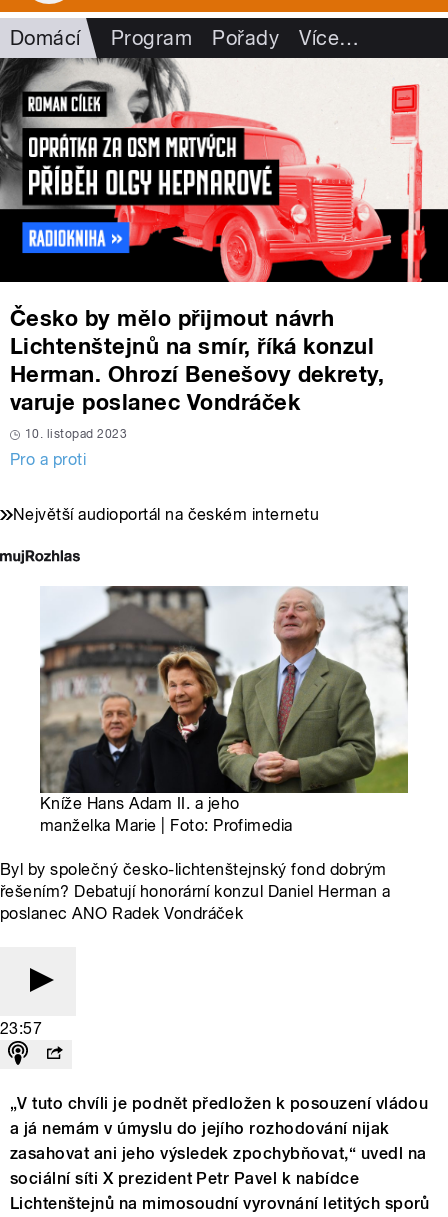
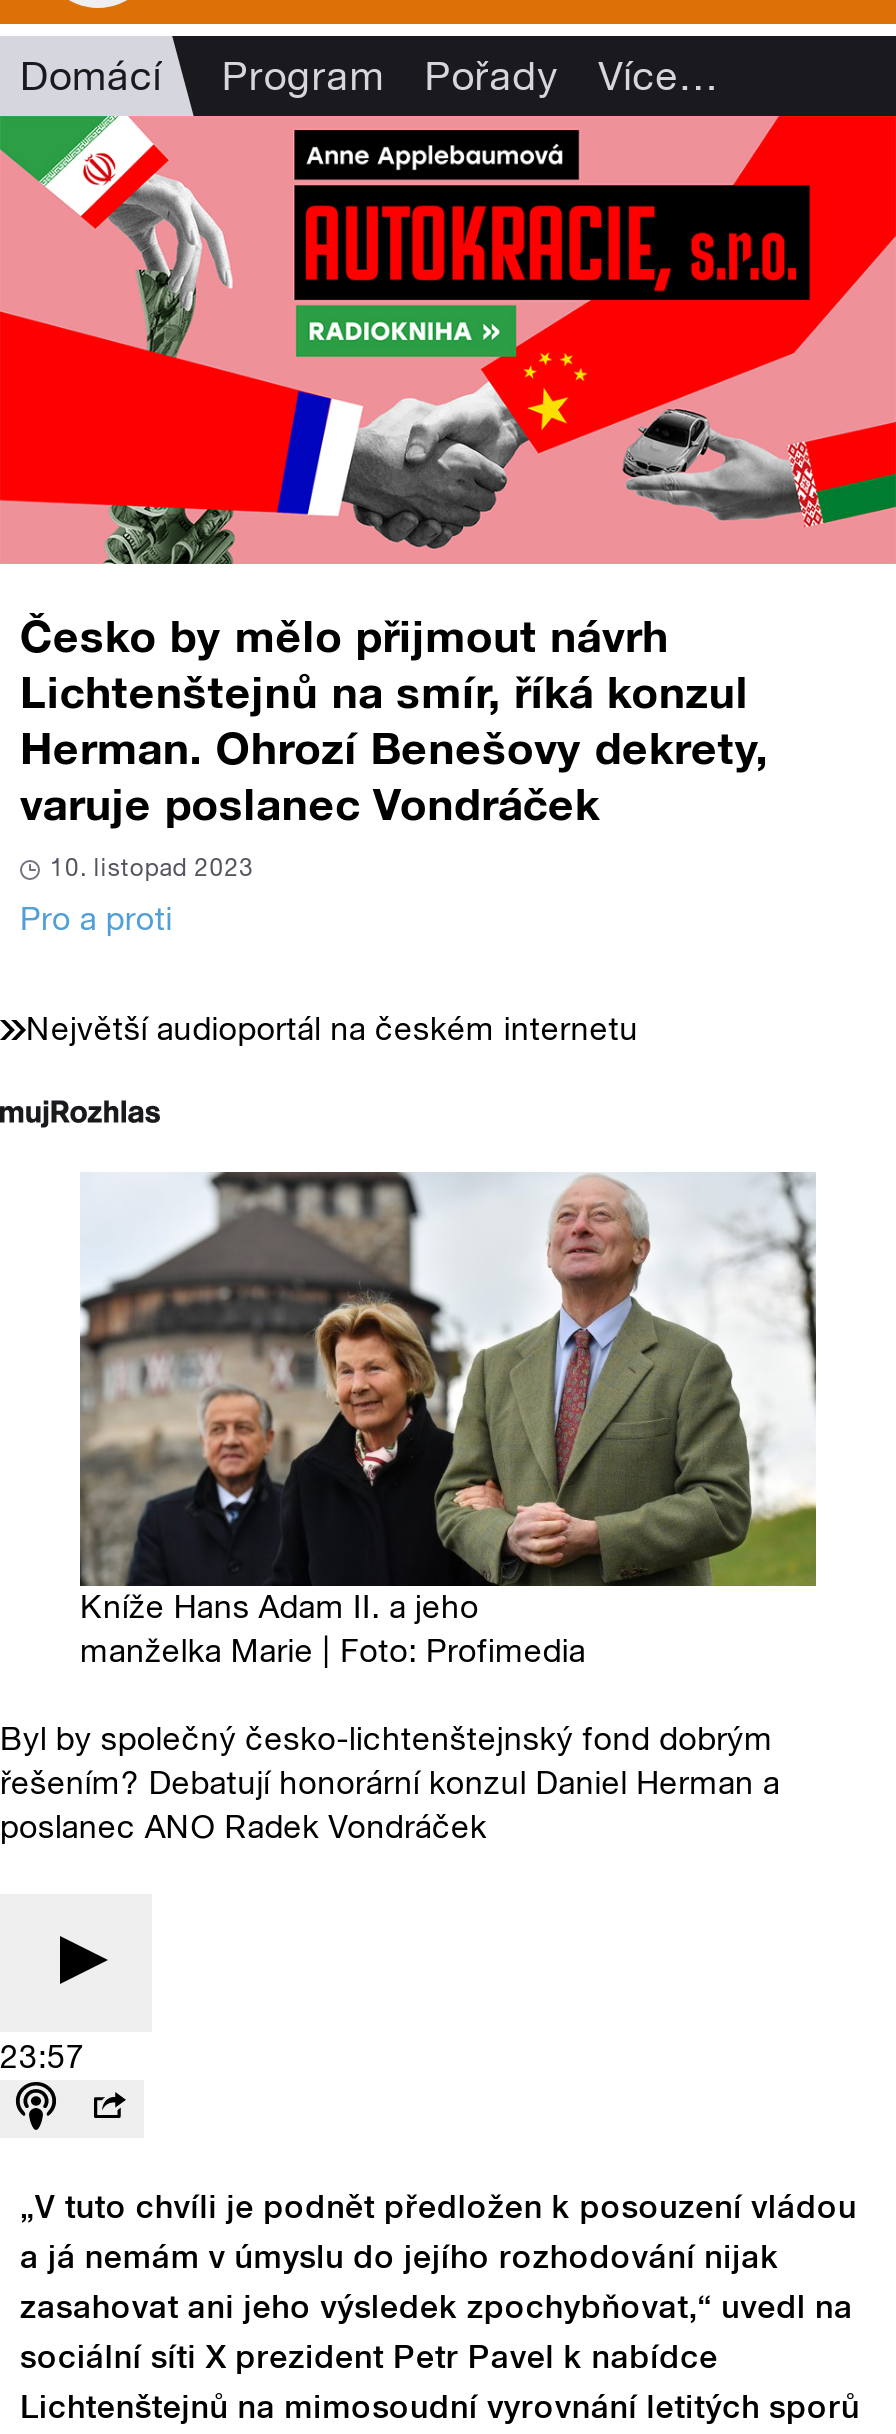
- [image]
+ [image]
